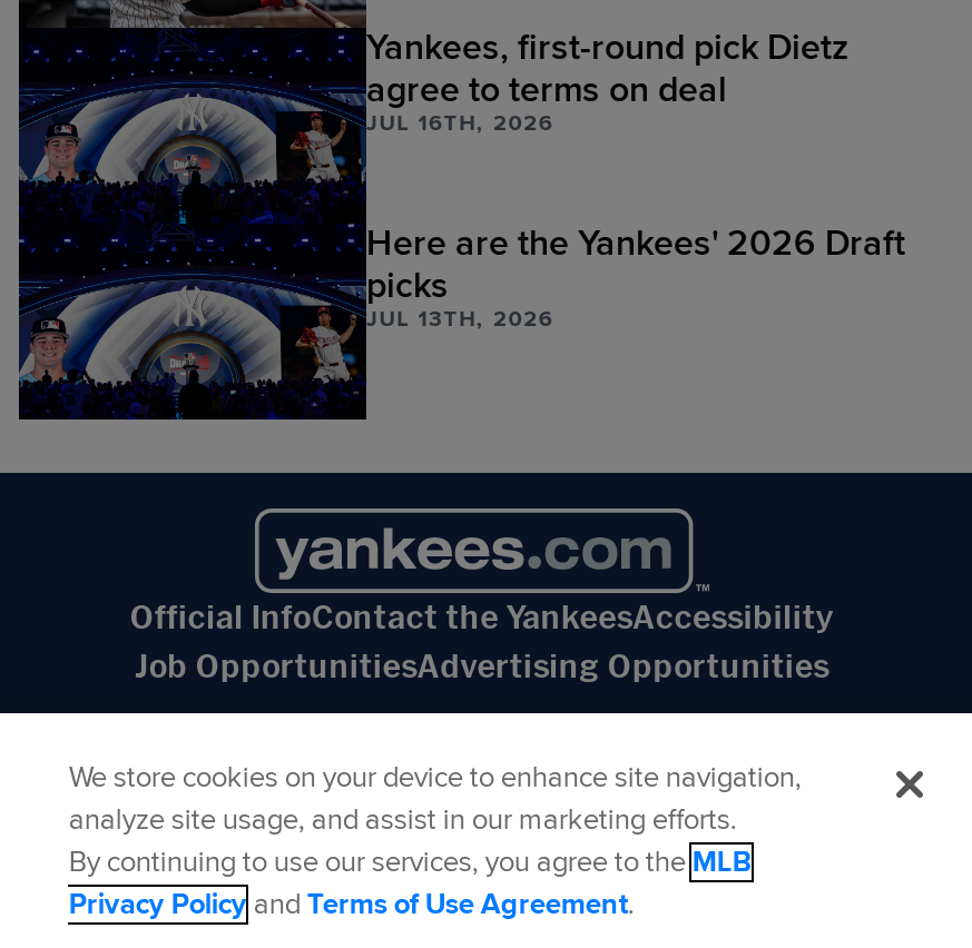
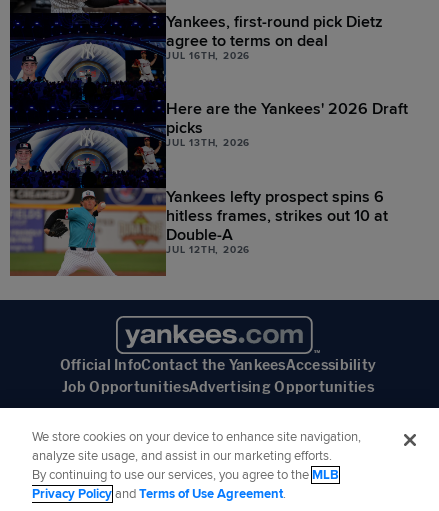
+ [image]
+ Yankees lefty prospect spins 6
+ hitless frames, strikes out 10 at
+ Double-A
+ JUL 12TH, 2026
